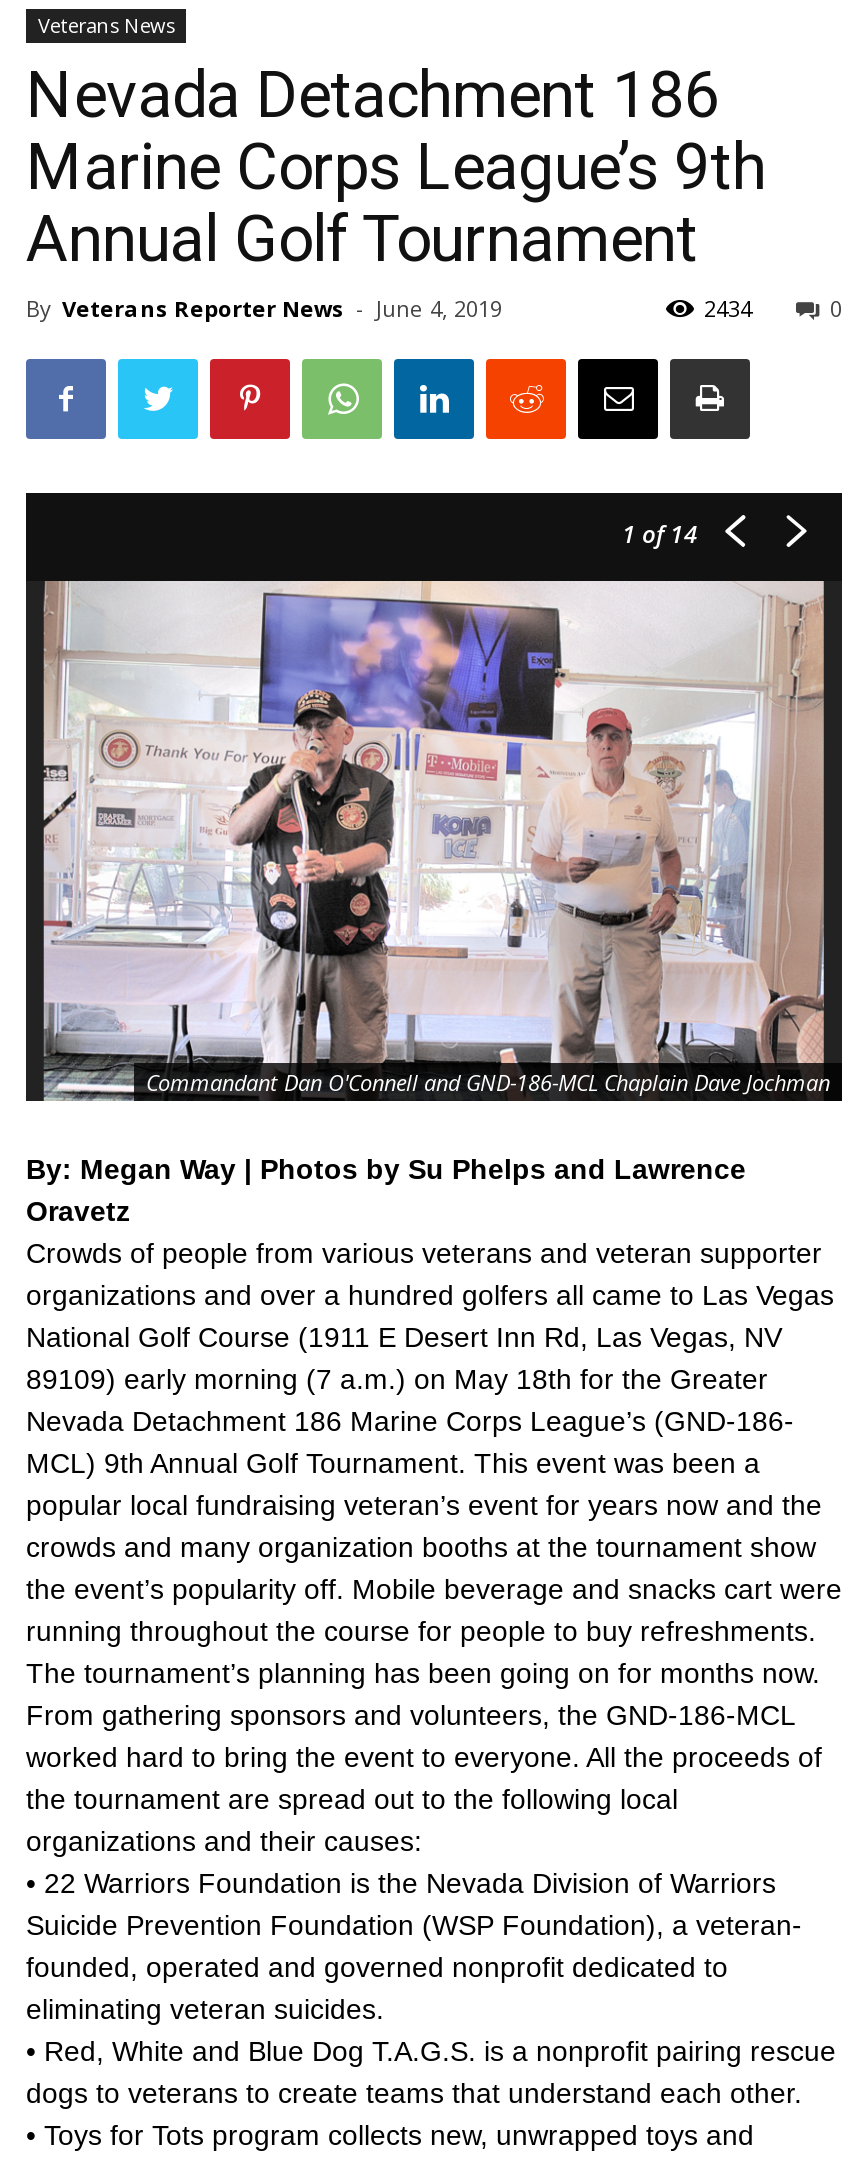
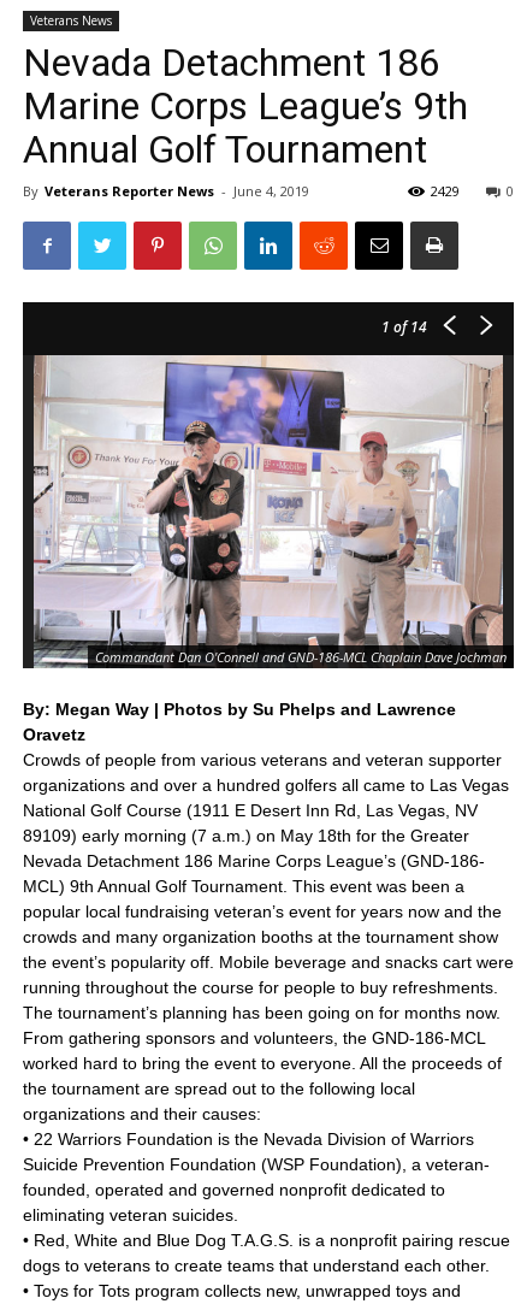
- 2434
+ 2429
